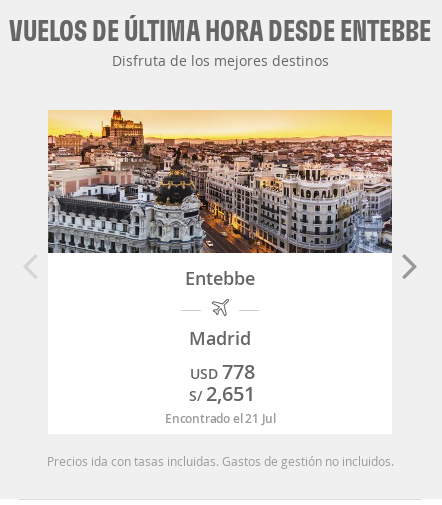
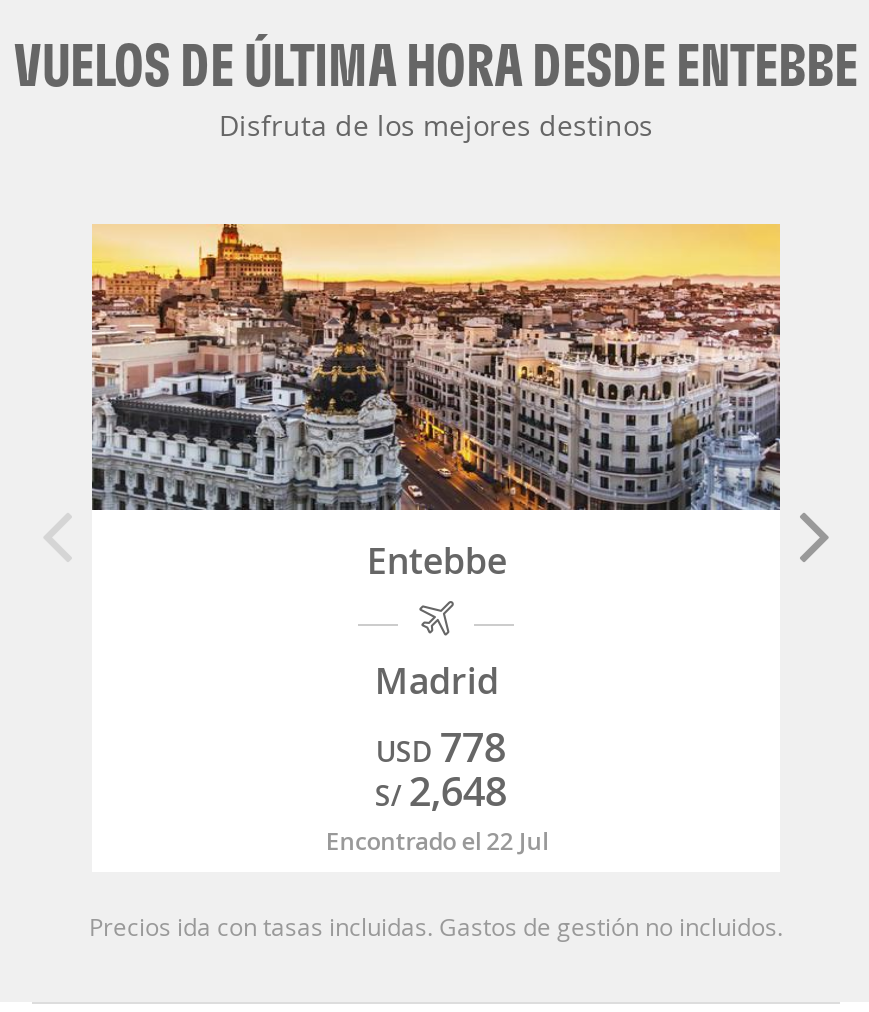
- S/ 2,651
+ S/ 2,648

- Encontrado el 21 Jul
+ Encontrado el 22 Jul
